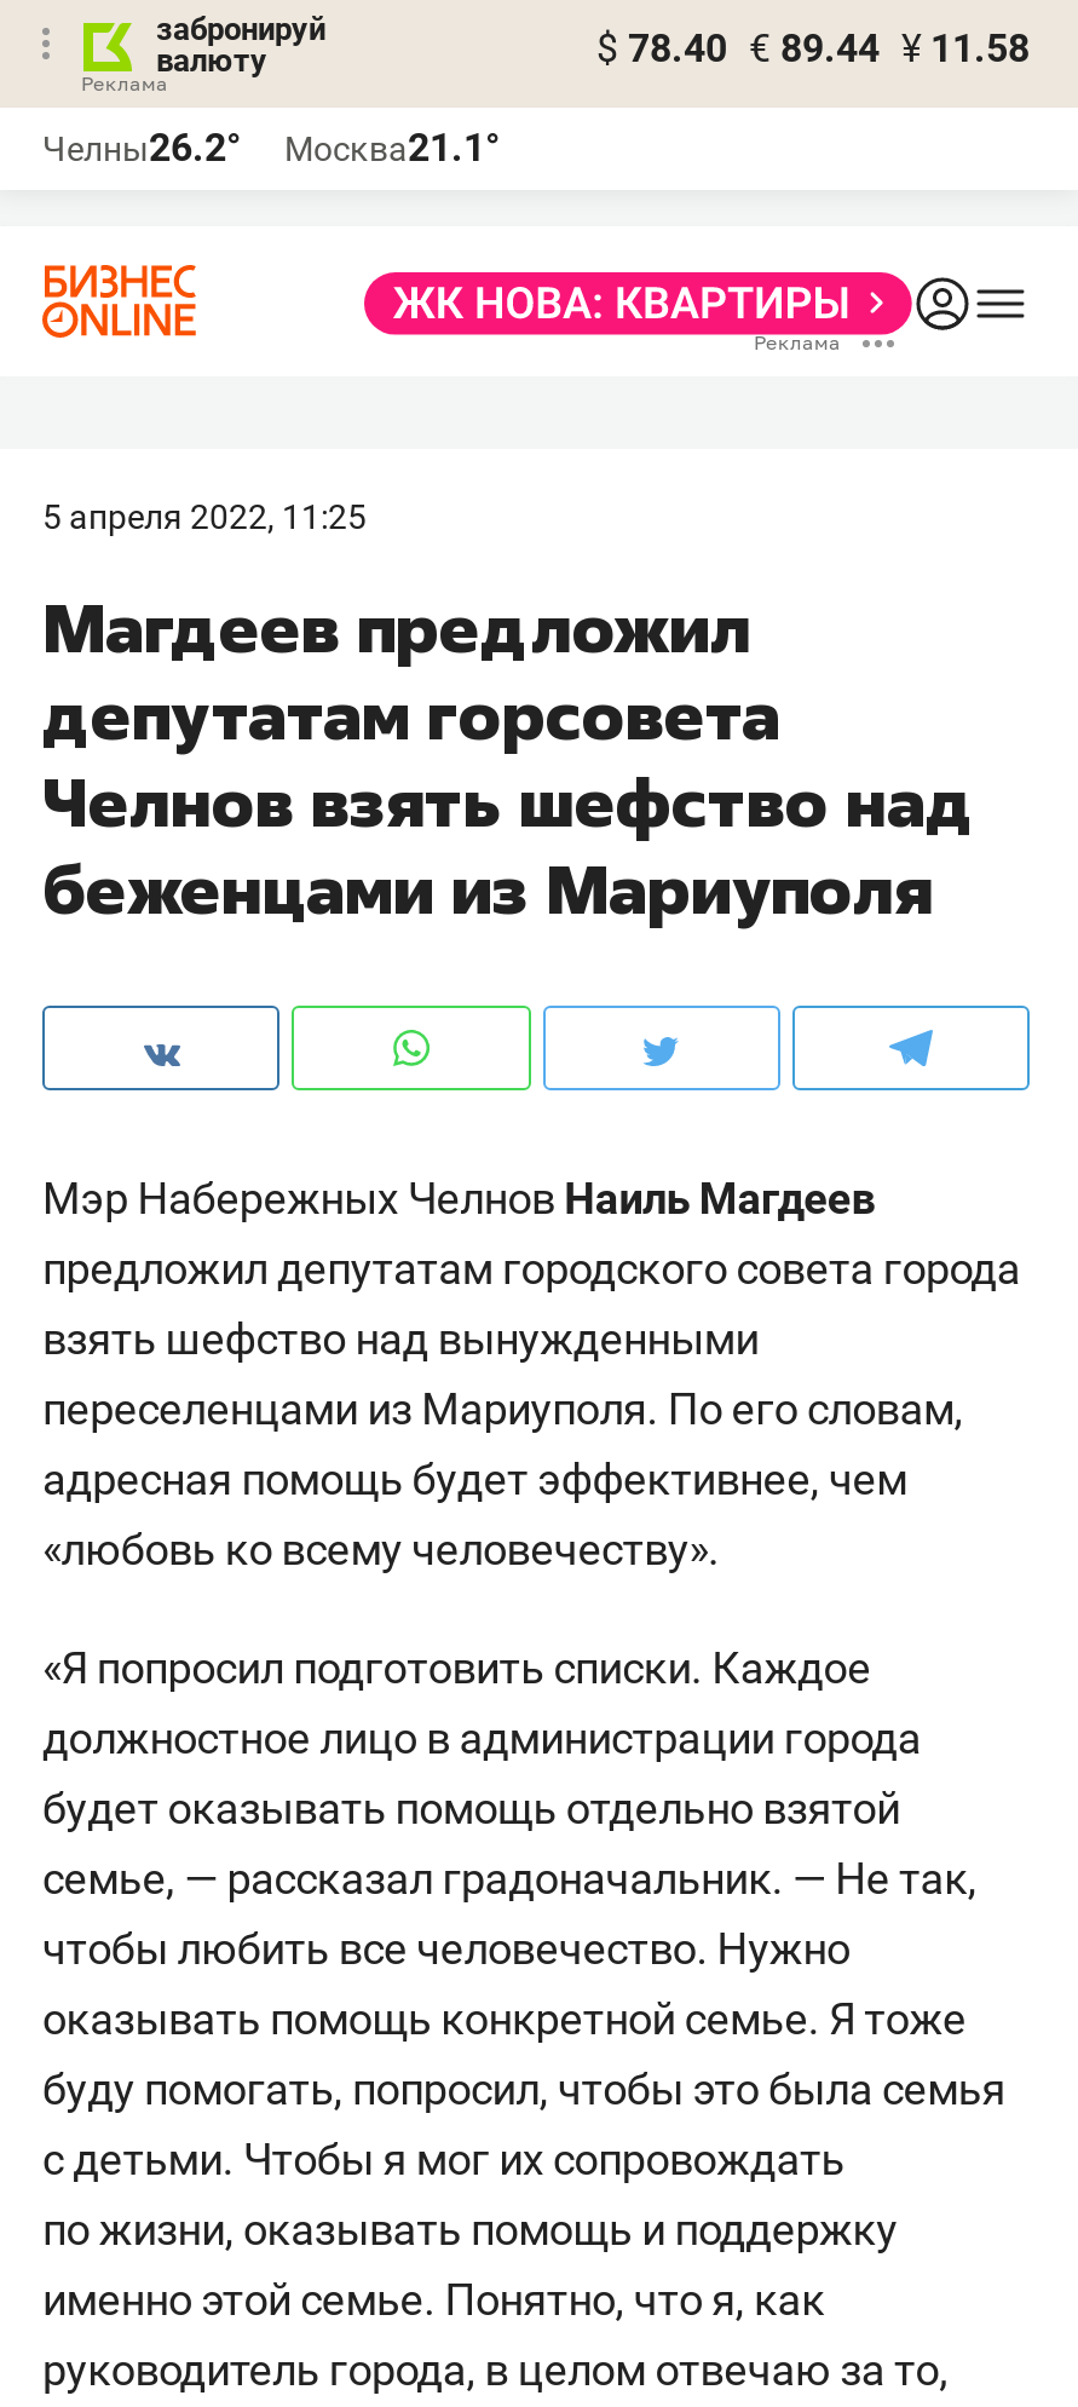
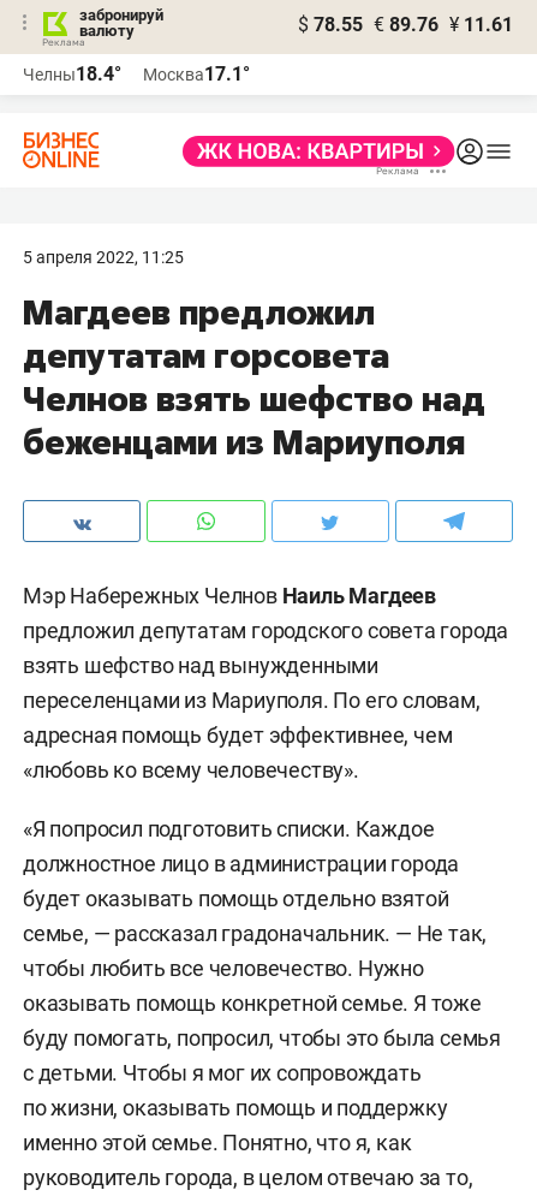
- $ 78.40 € 89.44 ¥ 11.58
+ $ 78.55 € 89.76 ¥ 11.61

- Челны26.2°
+ Челны18.4°

- Москва21.1°
+ Москва17.1°
